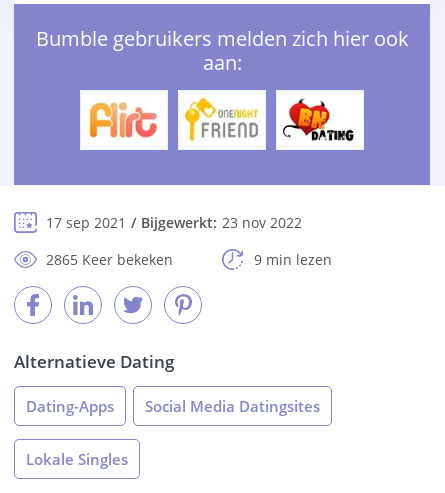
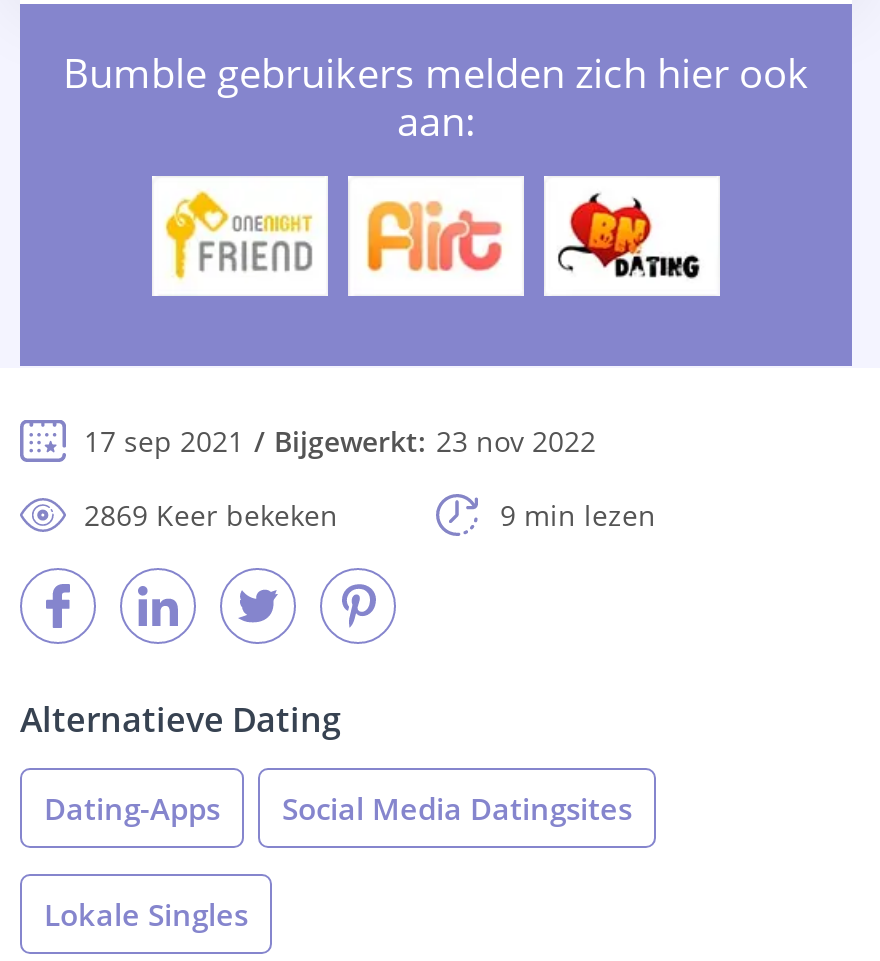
- [image]
+ [image]

- [image]
+ [image]

- 2865 Keer bekeken
+ 2869 Keer bekeken
